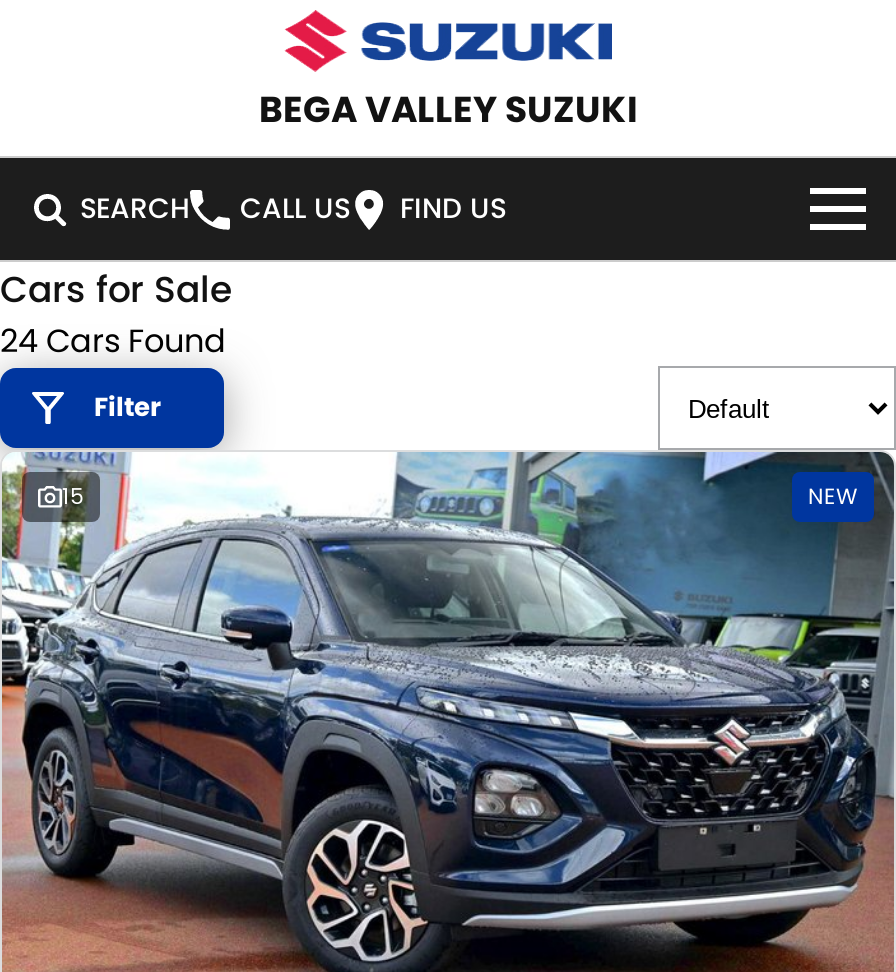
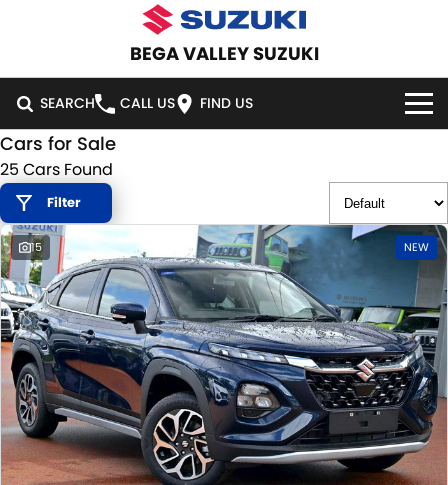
- 24 Cars Found
+ 25 Cars Found
